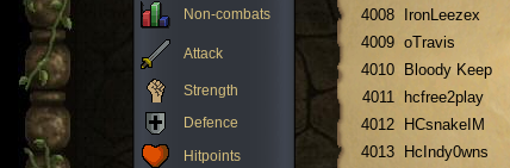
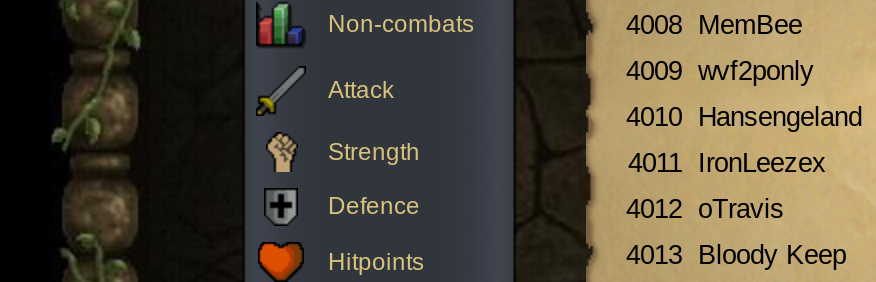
- 4008 IronLeezex
+ 4008 MemBee

- 4009 oTravis
+ 4009 wvf2ponly

- 4010 Bloody Keep
+ 4010 Hansengeland

- 4011 hcfree2play
+ 4011 IronLeezex

- 4012 HCsnakeIM
+ 4012 oTravis

- 4013 HcIndy0wns
+ 4013 Bloody Keep
